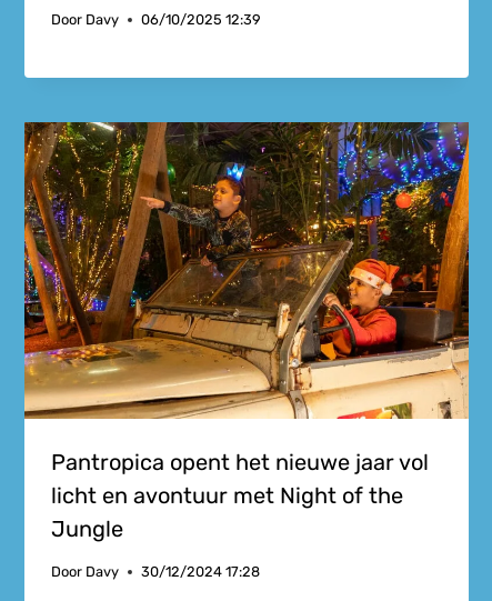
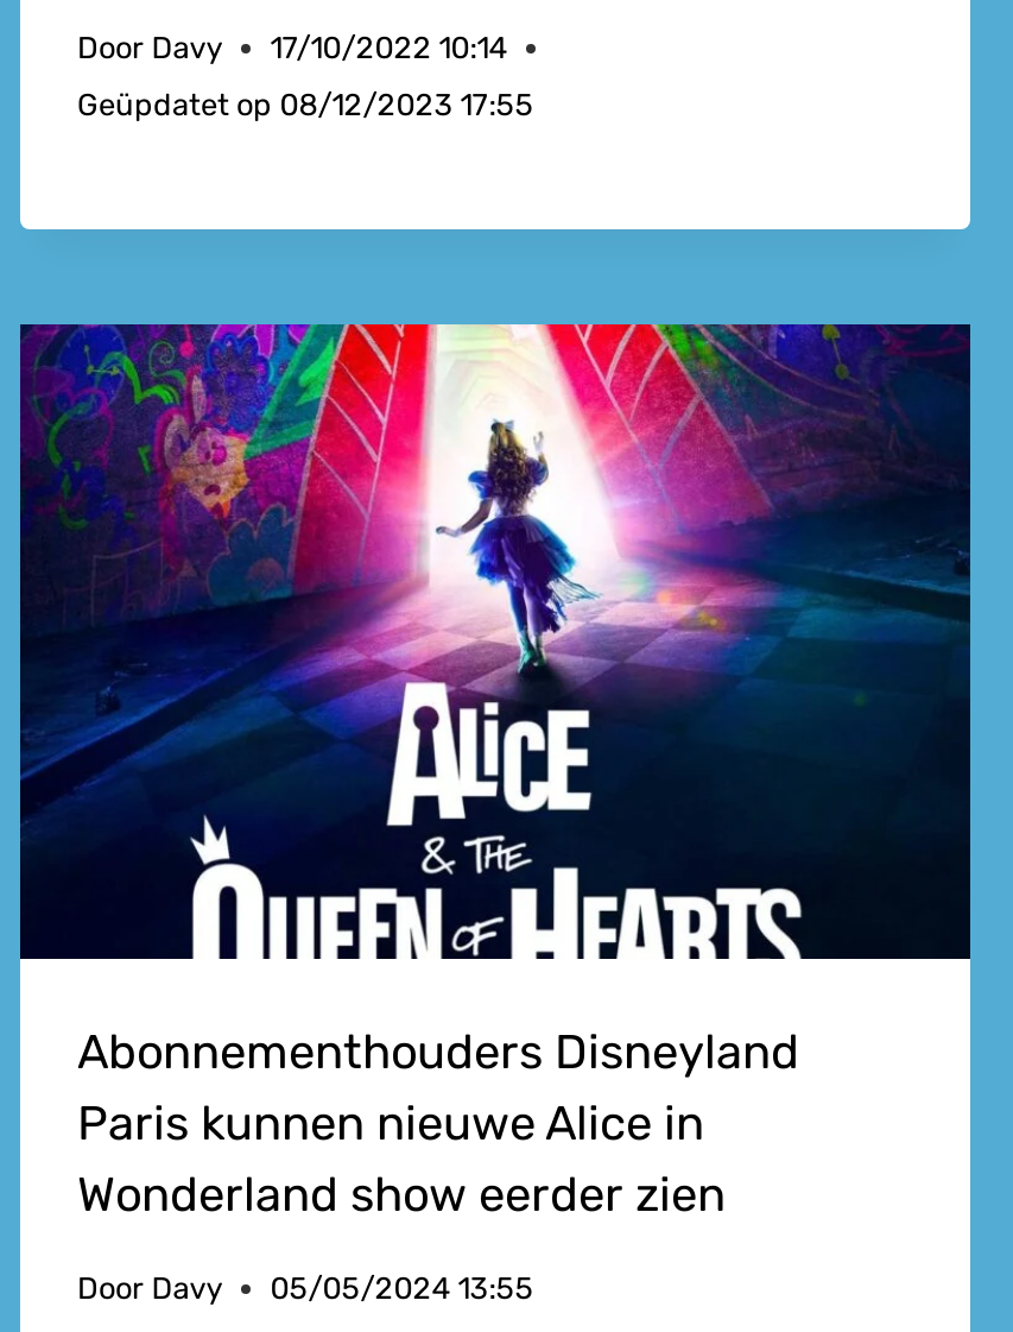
- 06/10/2025 12:39
+ 17/10/2022 10:14
+ Geüpdatet op 08/12/2023 17:55

- [image]
- Pantropica opent het nieuwe jaar vol
- licht en avontuur met Night of the
- Jungle
+ [image]
+ Abonnementhouders Disneyland
+ Paris kunnen nieuwe Alice in
+ Wonderland show eerder zien

- Door Davy 30/12/2024 17:28
+ Door Davy 05/05/2024 13:55
